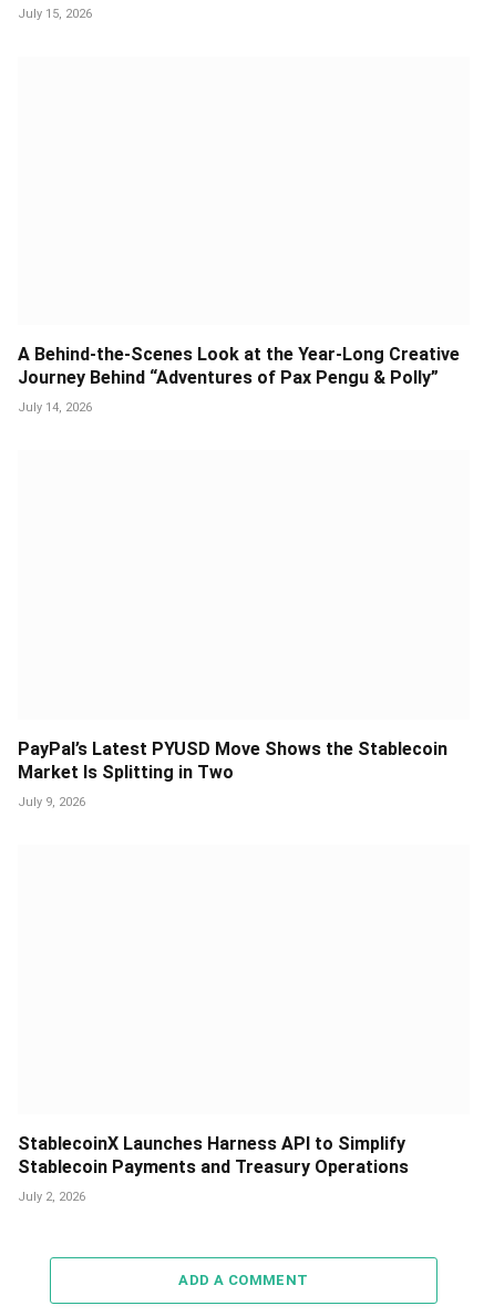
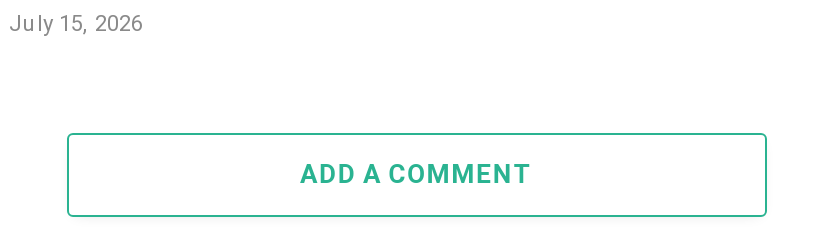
- A Behind-the-Scenes Look at the Year-Long Creative
- Journey Behind “Adventures of Pax Pengu & Polly”
- July 14, 2026

- PayPal’s Latest PYUSD Move Shows the Stablecoin
- Market Is Splitting in Two
- July 9, 2026

- StablecoinX Launches Harness API to Simplify
- Stablecoin Payments and Treasury Operations
- July 2, 2026
